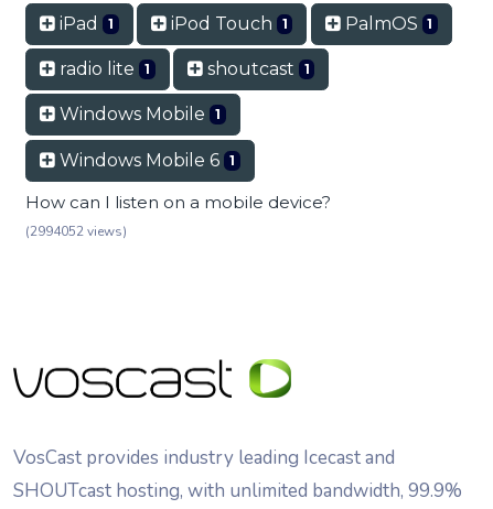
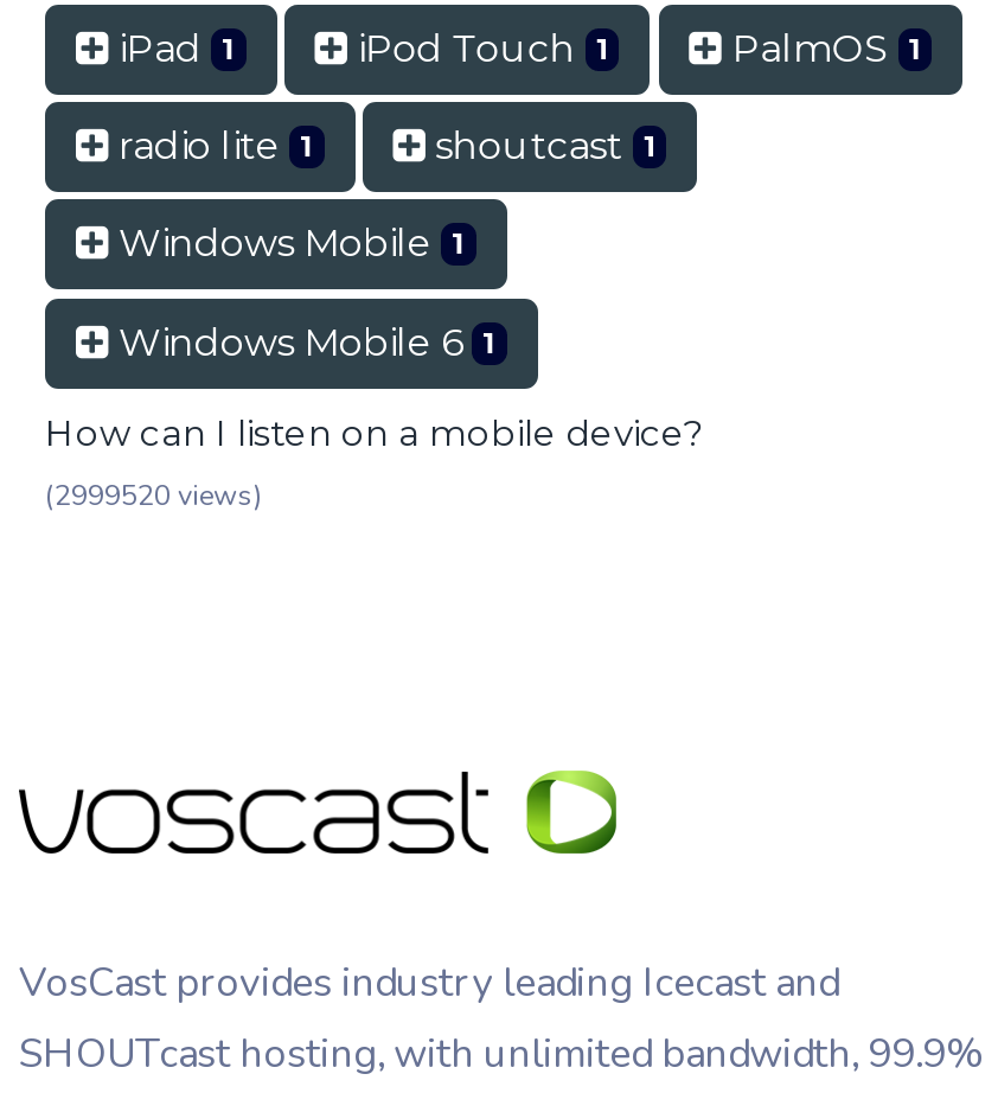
- (2994052 views)
+ (2999520 views)
